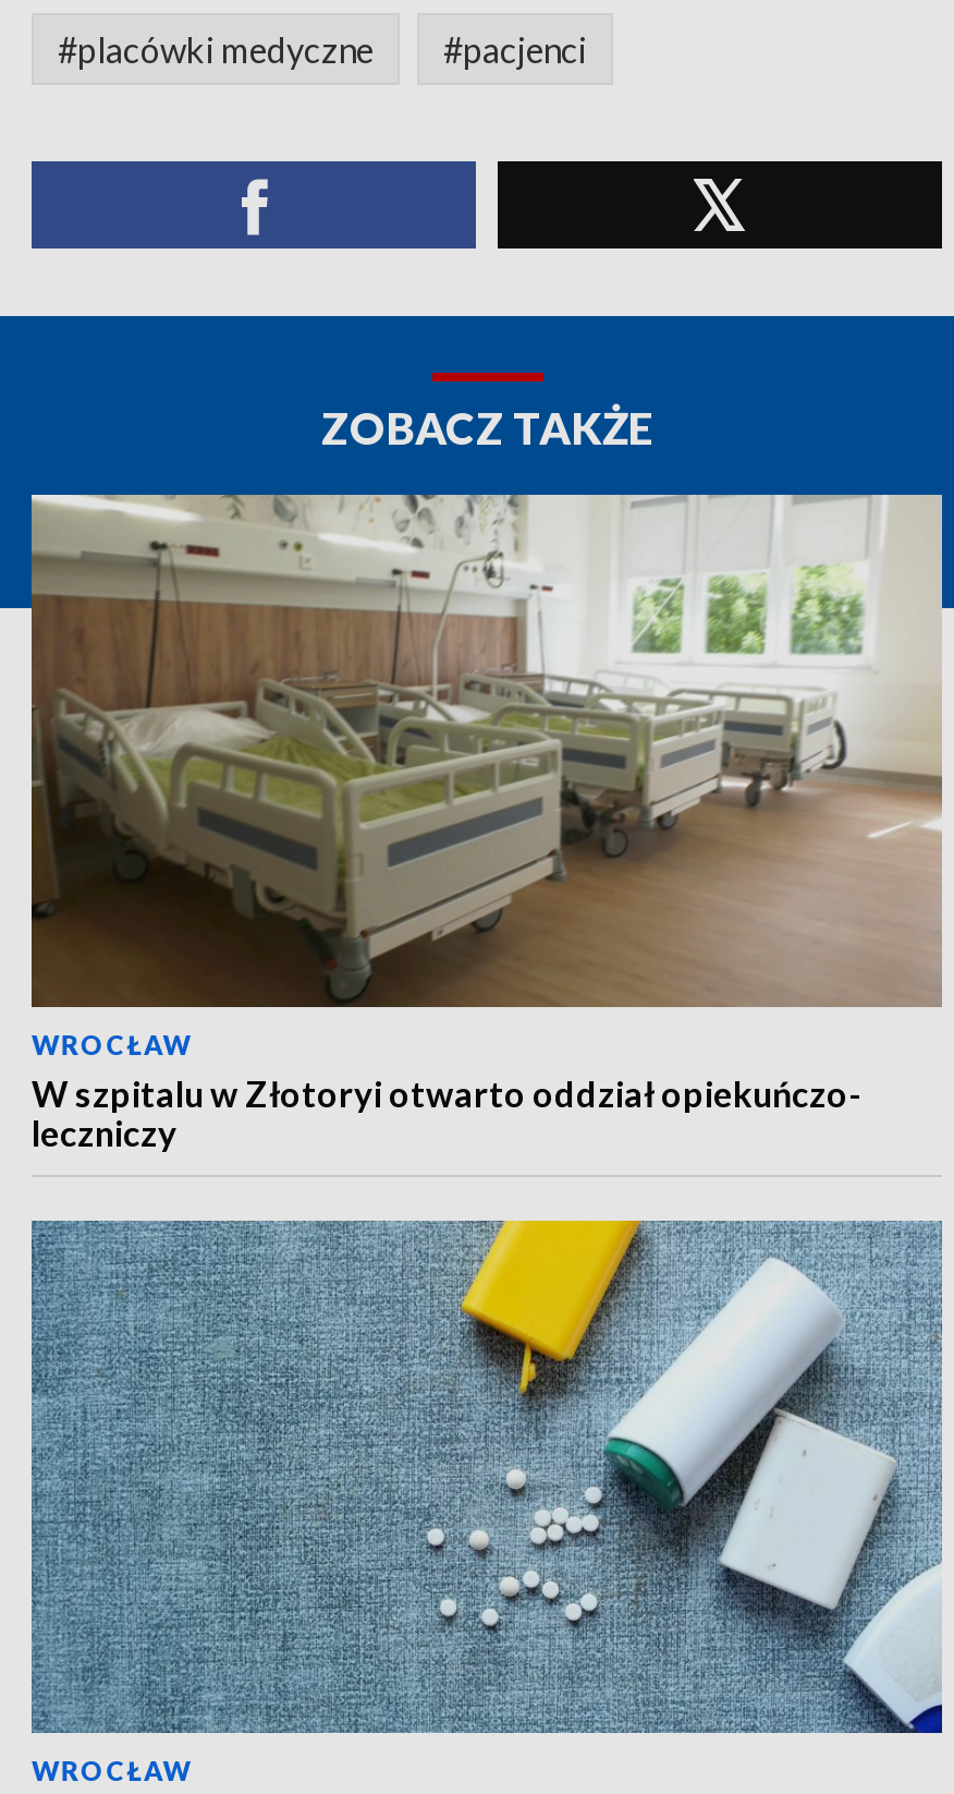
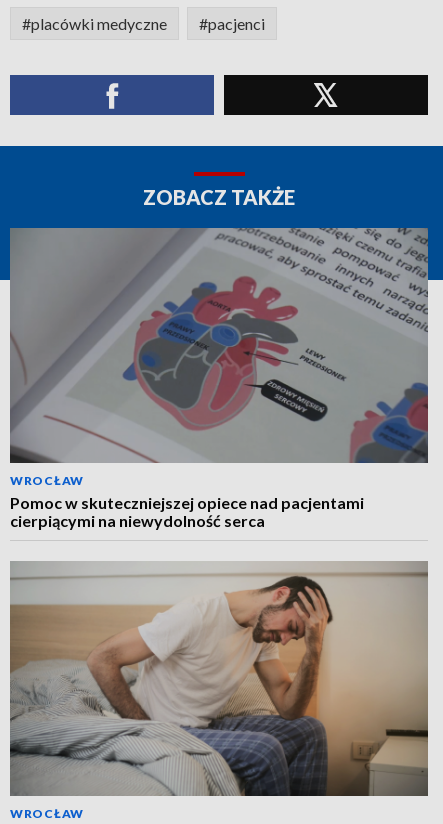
- [image]
- W szpitalu w Złotoryi otwarto oddział opiekuńczo-
- leczniczy
+ [image]
+ Pomoc w skuteczniejszej opiece nad pacjentami
+ cierpiącymi na niewydolność serca

- [image]
+ [image]
